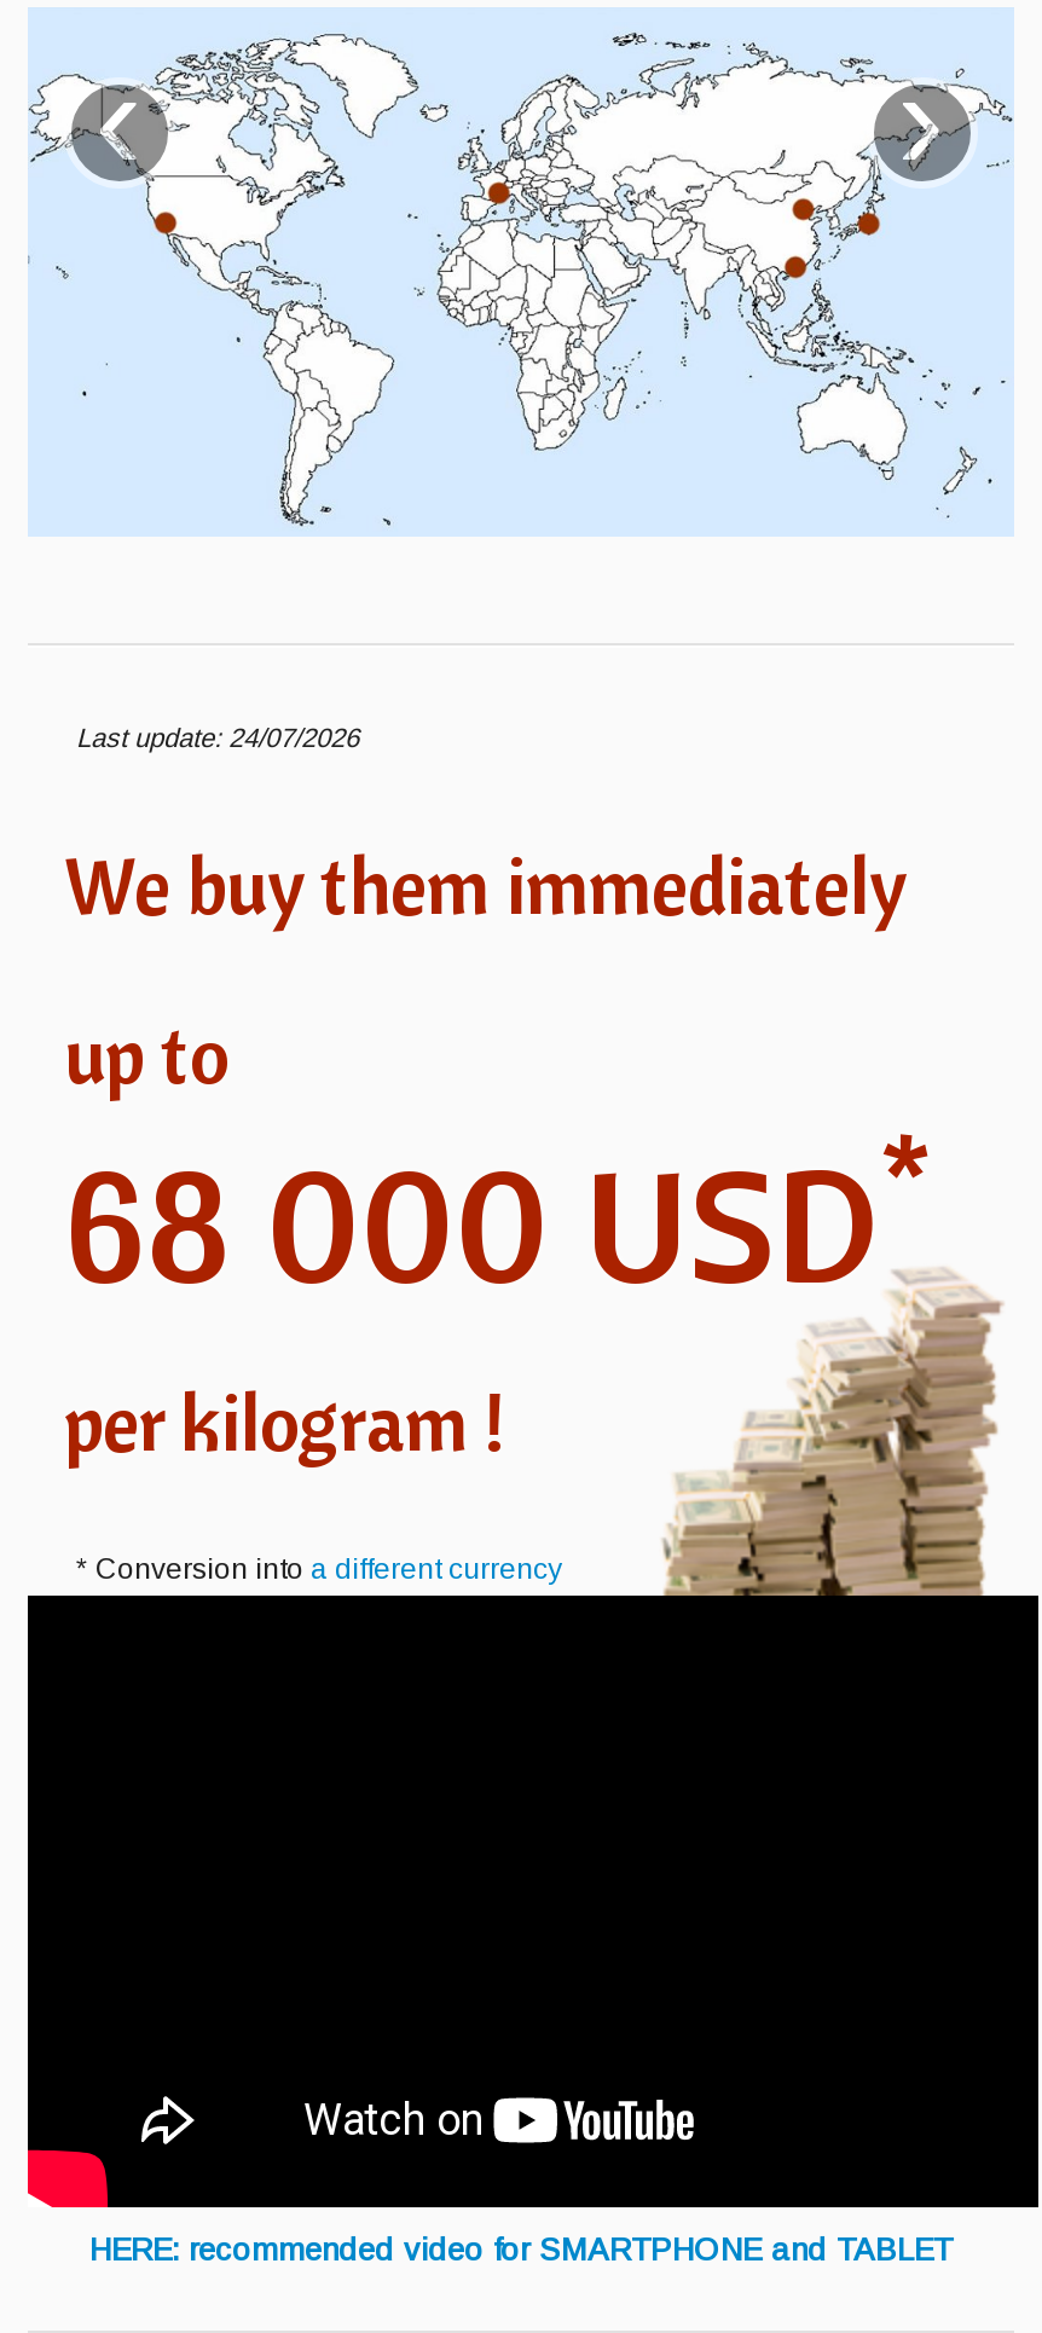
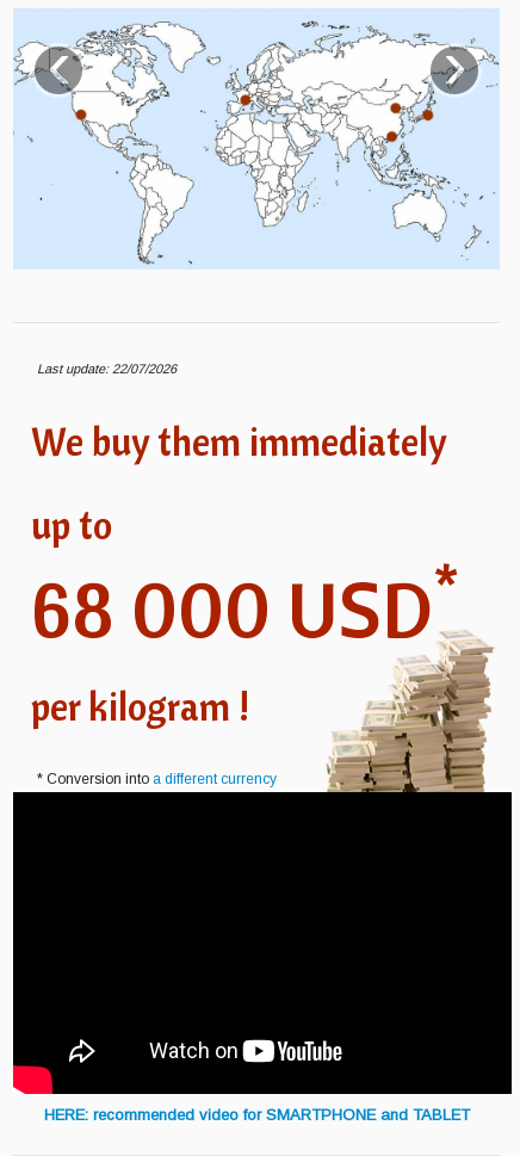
- Last update: 24/07/2026
+ Last update: 22/07/2026
